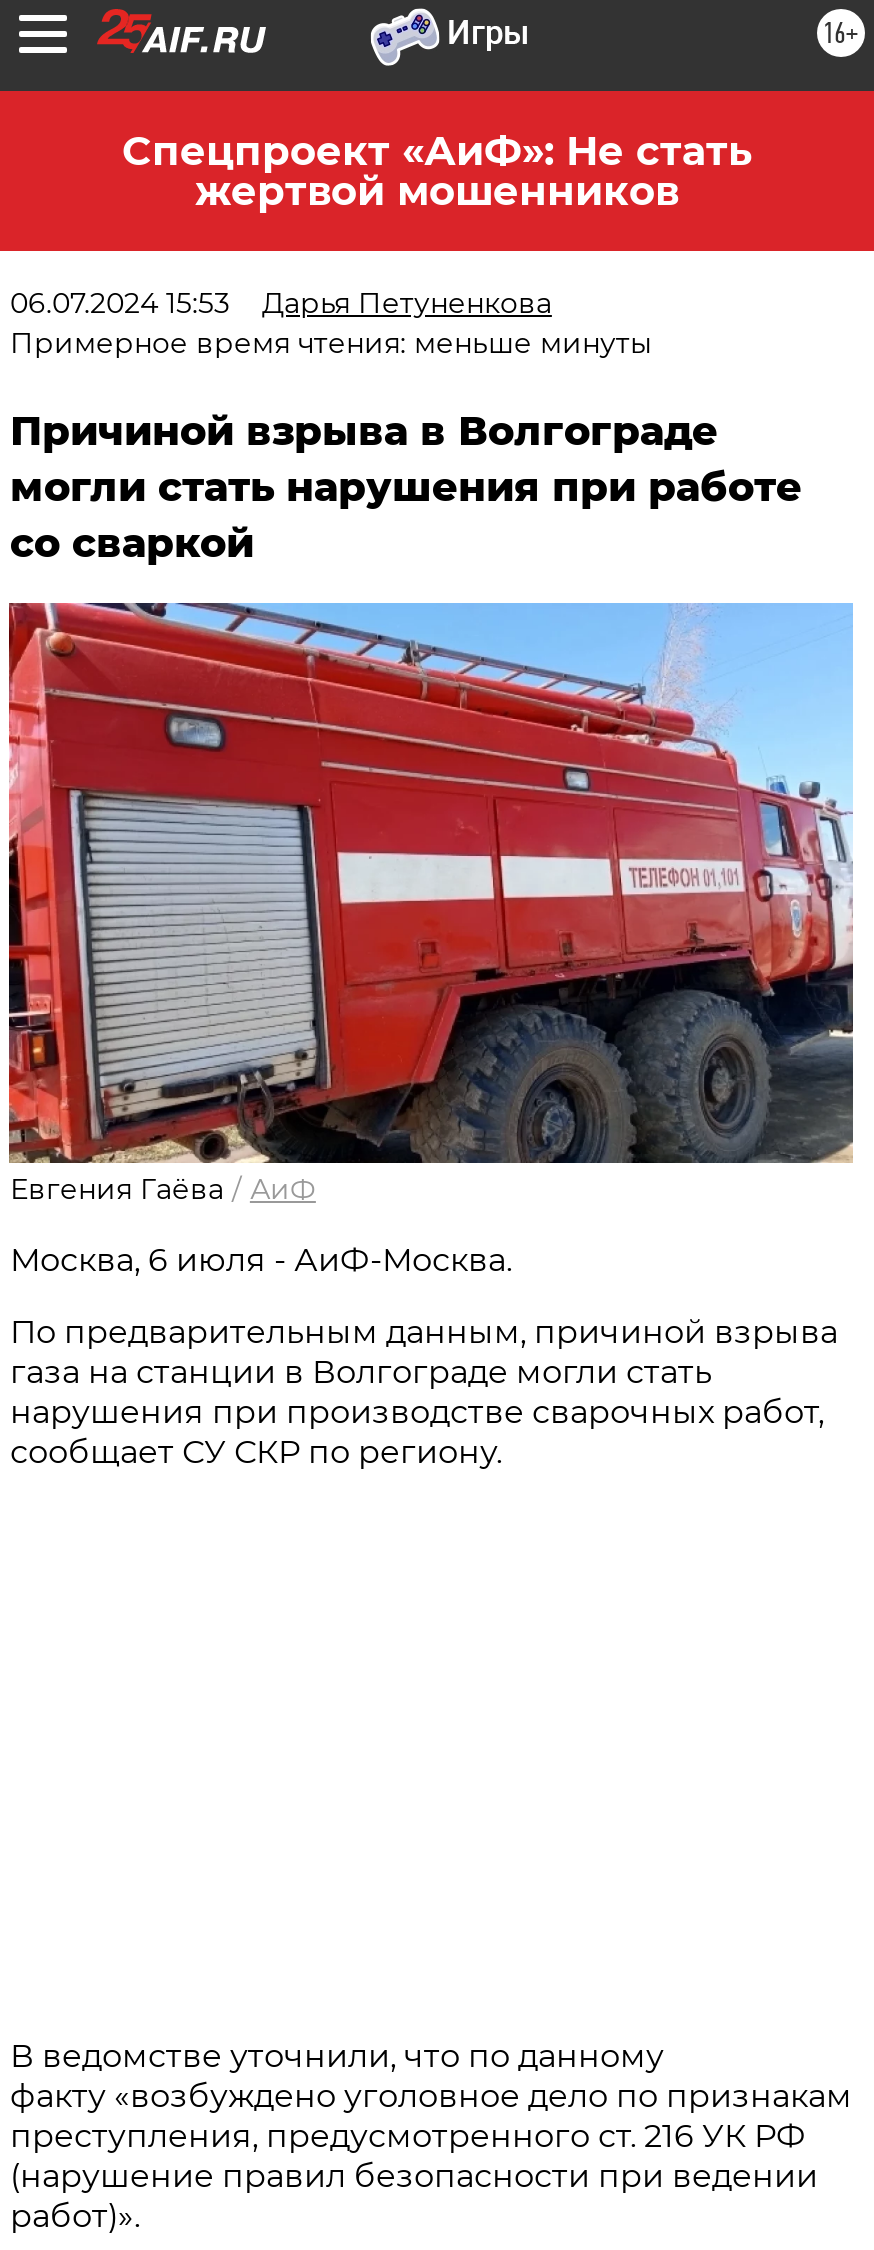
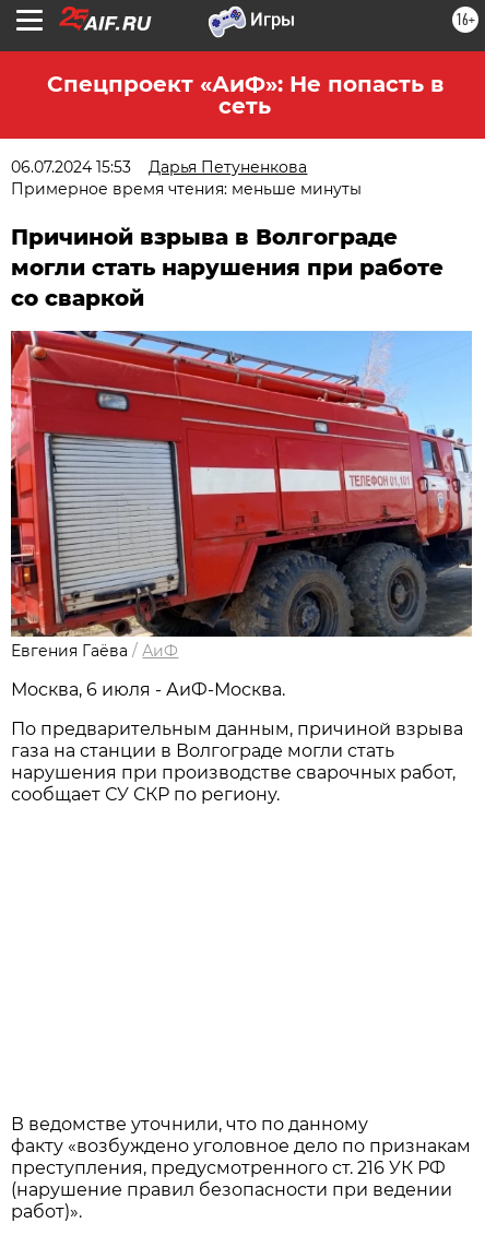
- Спецпроект «АиФ»: Не стать
- жертвой мошенников
+ Спецпроект «АиФ»: Не попасть в
+ сеть
